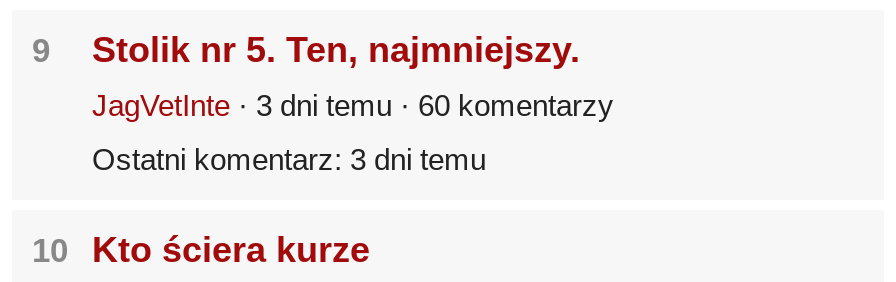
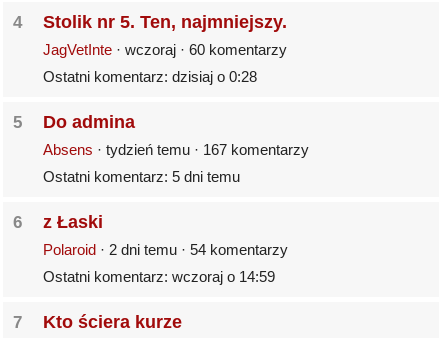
- 9 Stolik nr 5. Ten, najmniejszy.
+ 4 Stolik nr 5. Ten, najmniejszy.

- JagVetInte · 3 dni temu · 60 komentarzy
- Ostatni komentarz: 3 dni temu
- 10
+ JagVetInte · wczoraj · 60 komentarzy
+ Ostatni komentarz: dzisiaj o 0:28
+ 5
+ Do admina
+ Absens · tydzień temu · 167 komentarzy
+ Ostatni komentarz: 5 dni temu
+ 6
+ z Łaski
+ Polaroid · 2 dni temu · 54 komentarzy
+ Ostatni komentarz: wczoraj o 14:59
+ 7
